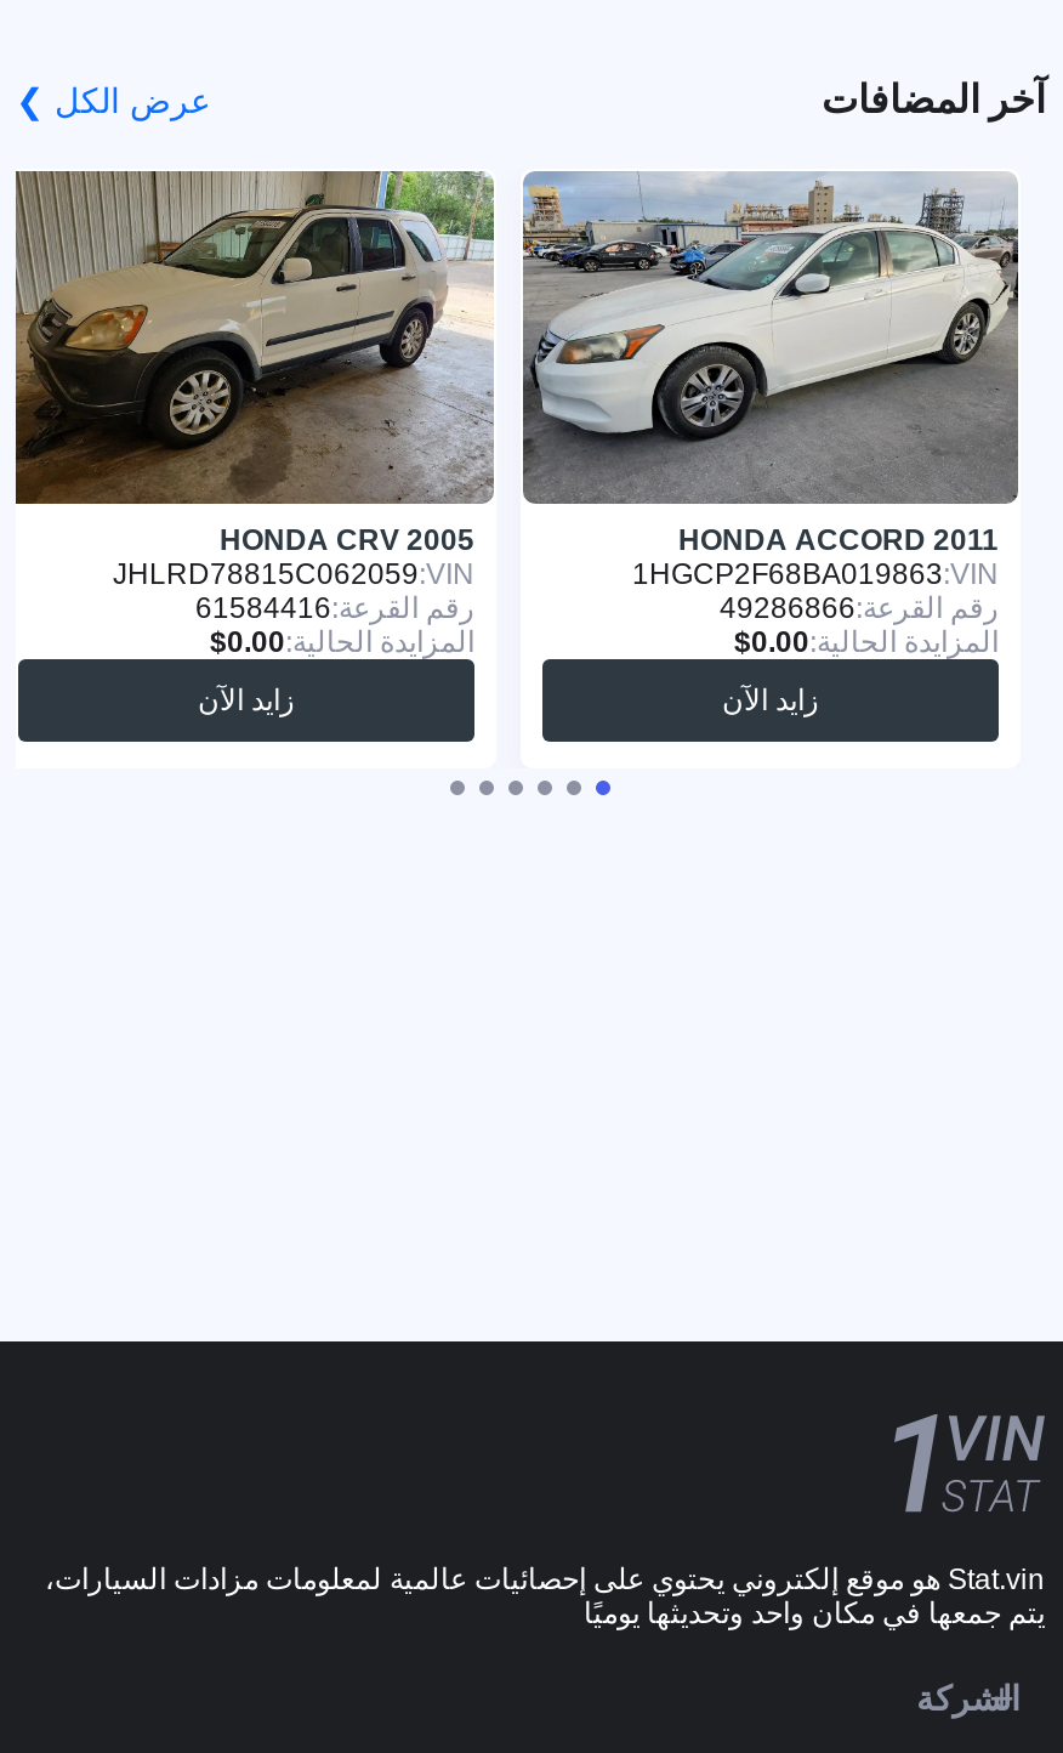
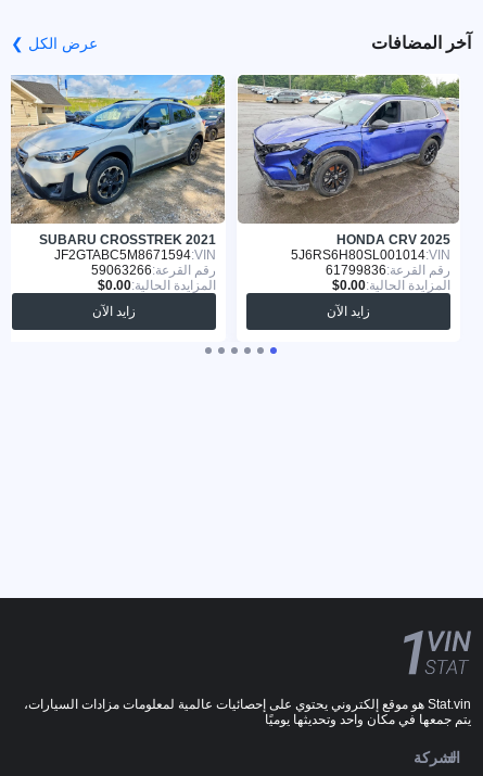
- [image]
- HONDA CRV 2005
+ [image]
+ SUBARU CROSSTREK 2021

- [image]
- HONDA ACCORD 2011
+ [image]
+ HONDA CRV 2025

- JHLRD78815C062059
- رقم القرعة:61584416
+ JF2GTABC5M8671594
+ رقم القرعة:59063266

- 1HGCP2F68BA019863
- رقم القرعة:49286866
+ 5J6RS6H80SL001014
+ رقم القرعة:61799836
